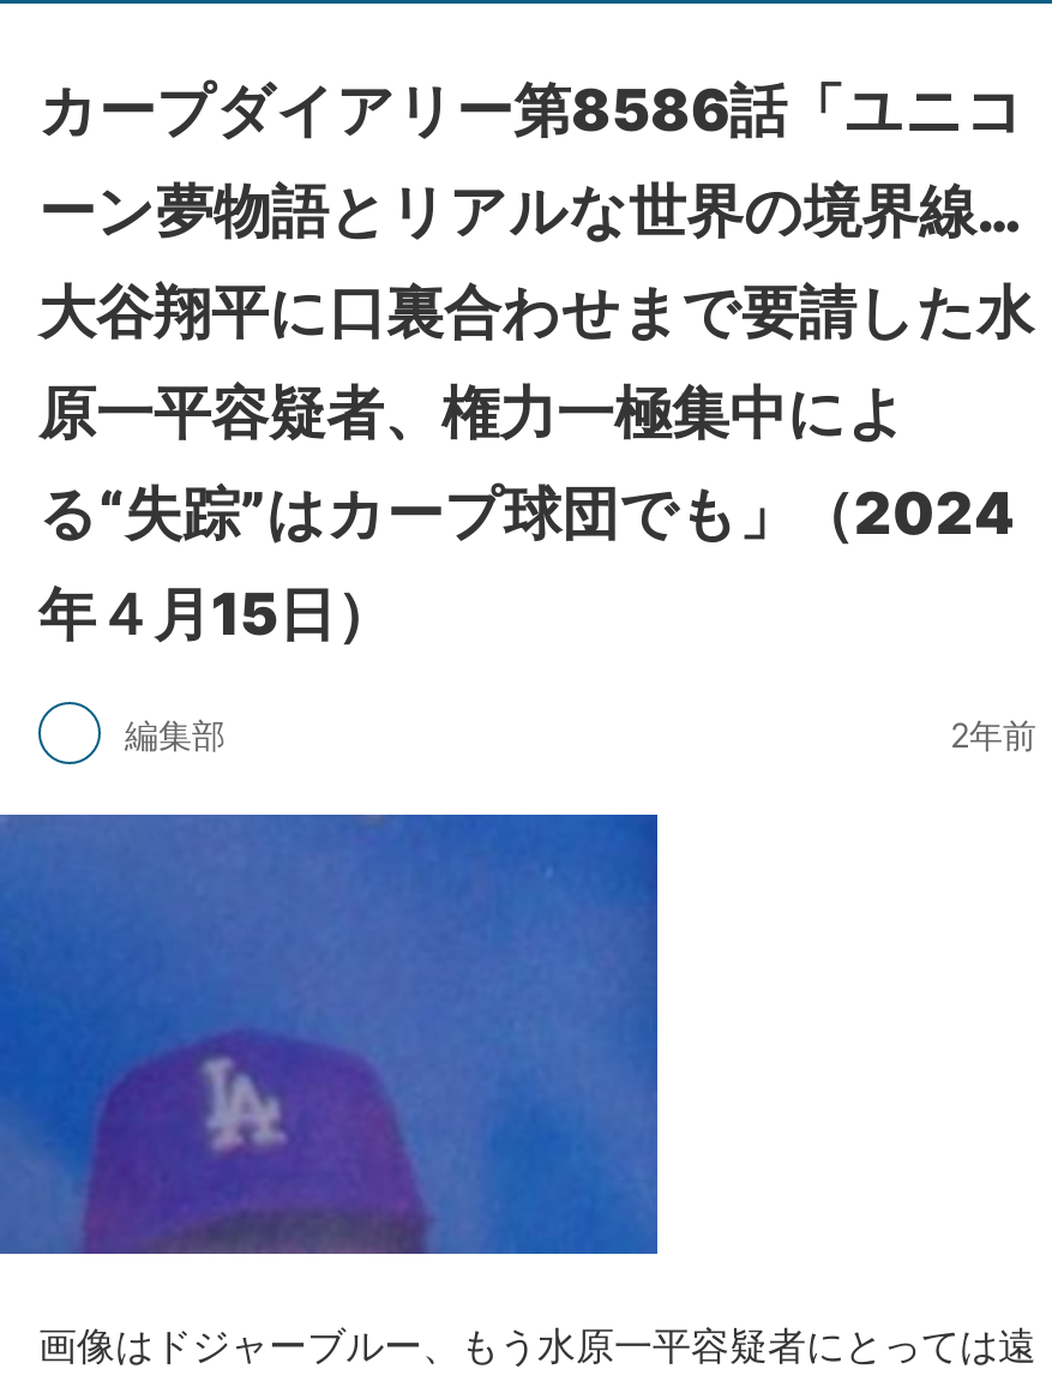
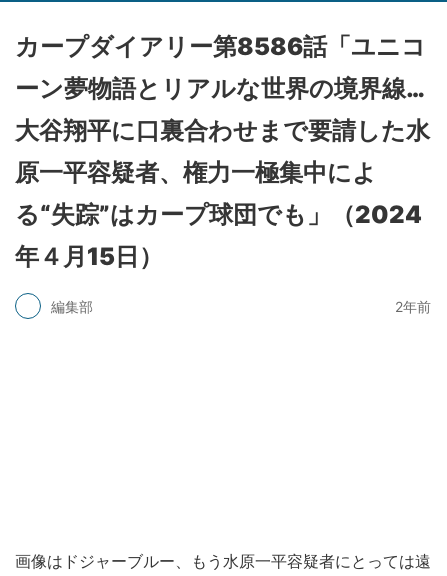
- [image]
